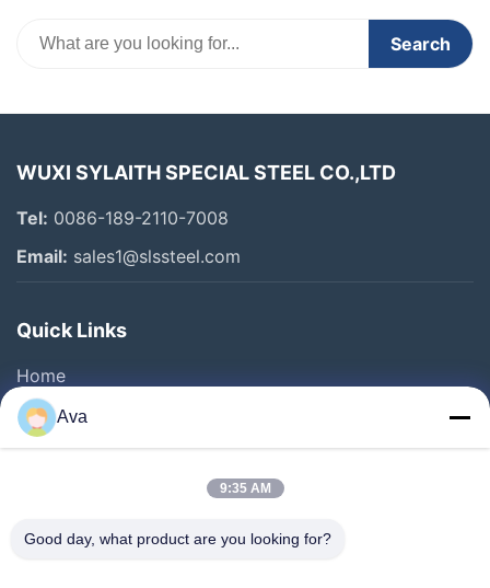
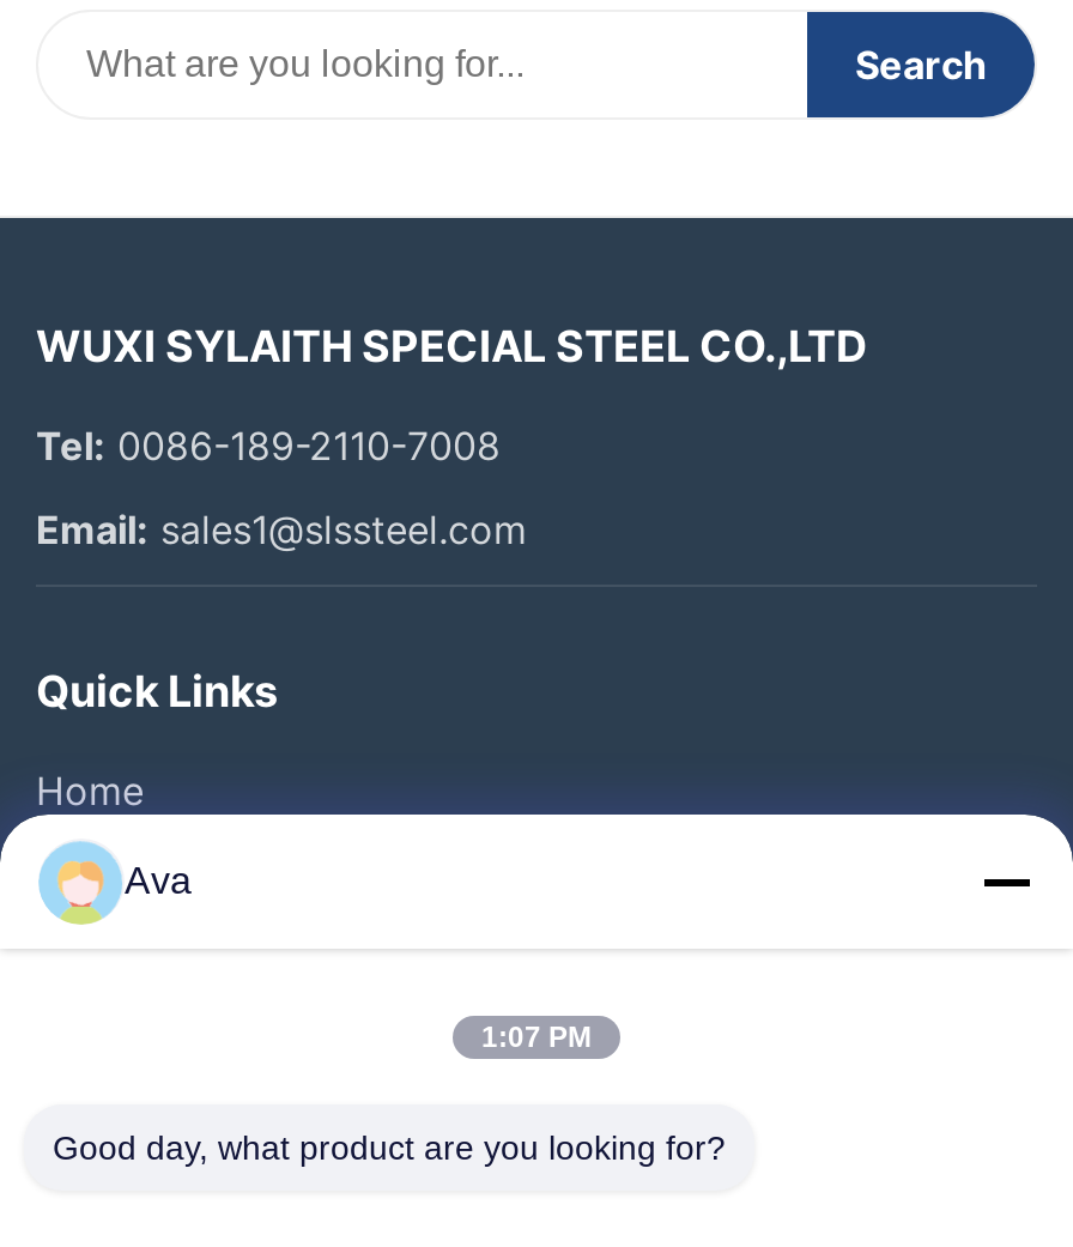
- 9:35 AM
+ 1:07 PM
